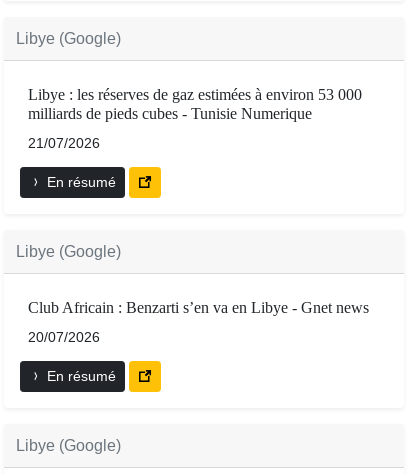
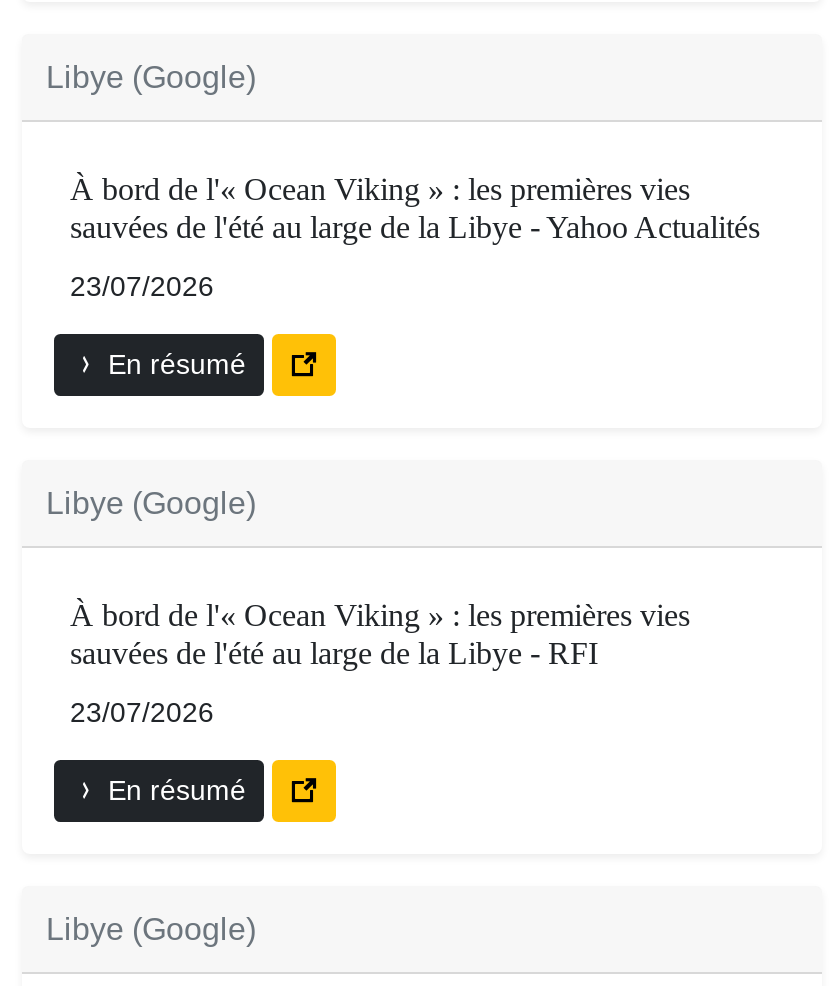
- Libye : les réserves de gaz estimées à environ 53 000
- milliards de pieds cubes - Tunisie Numerique
+ À bord de l'« Ocean Viking » : les premières vies
+ sauvées de l'été au large de la Libye - Yahoo Actualités

- 21/07/2026
+ 23/07/2026

- Club Africain : Benzarti s’en va en Libye - Gnet news
+ À bord de l'« Ocean Viking » : les premières vies
+ sauvées de l'été au large de la Libye - RFI

- 20/07/2026
+ 23/07/2026
